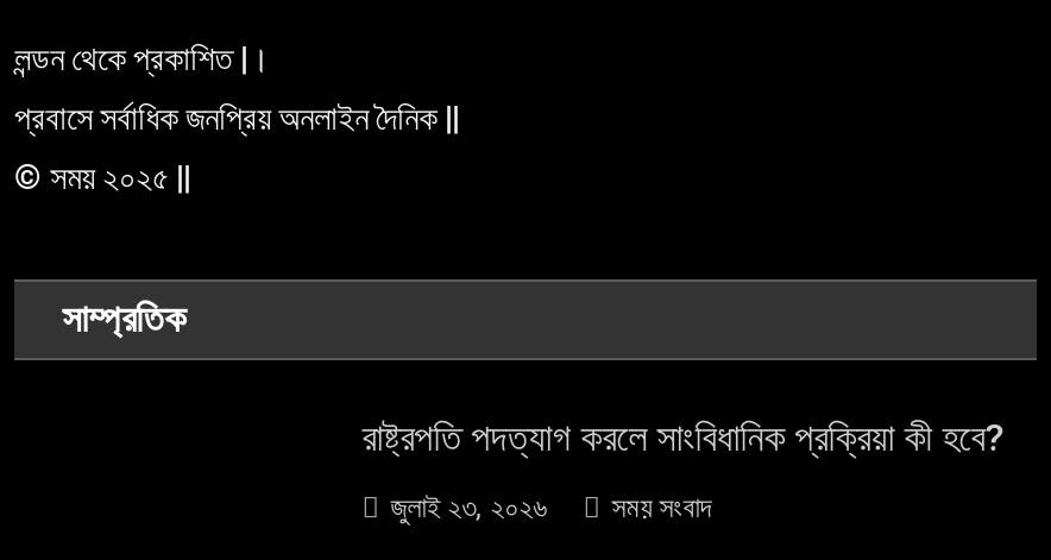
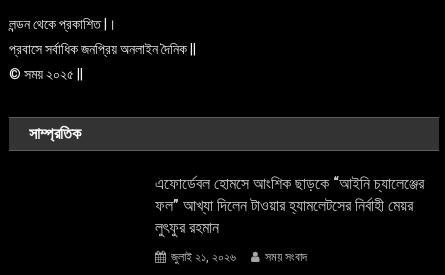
- রাষ্ট্রপতি পদত্যাগ করলে সাংবিধানিক প্রক্রিয়া কী হবে?
+ এফোর্ডেবল হোমসে আংশিক ছাড়কে “আইনি চ্যালেঞ্জের
+ ফল” আখ্যা দিলেন টাওয়ার হ্যামলেটসের নির্বাহী মেয়র
+ লুৎফুর রহমান

- জুলাই ২৩, ২০২৬
+ জুলাই ২১, ২০২৬
